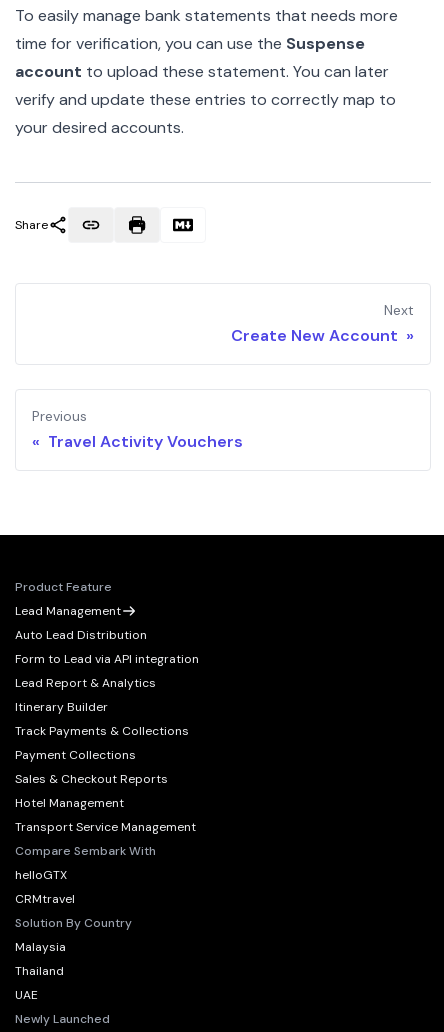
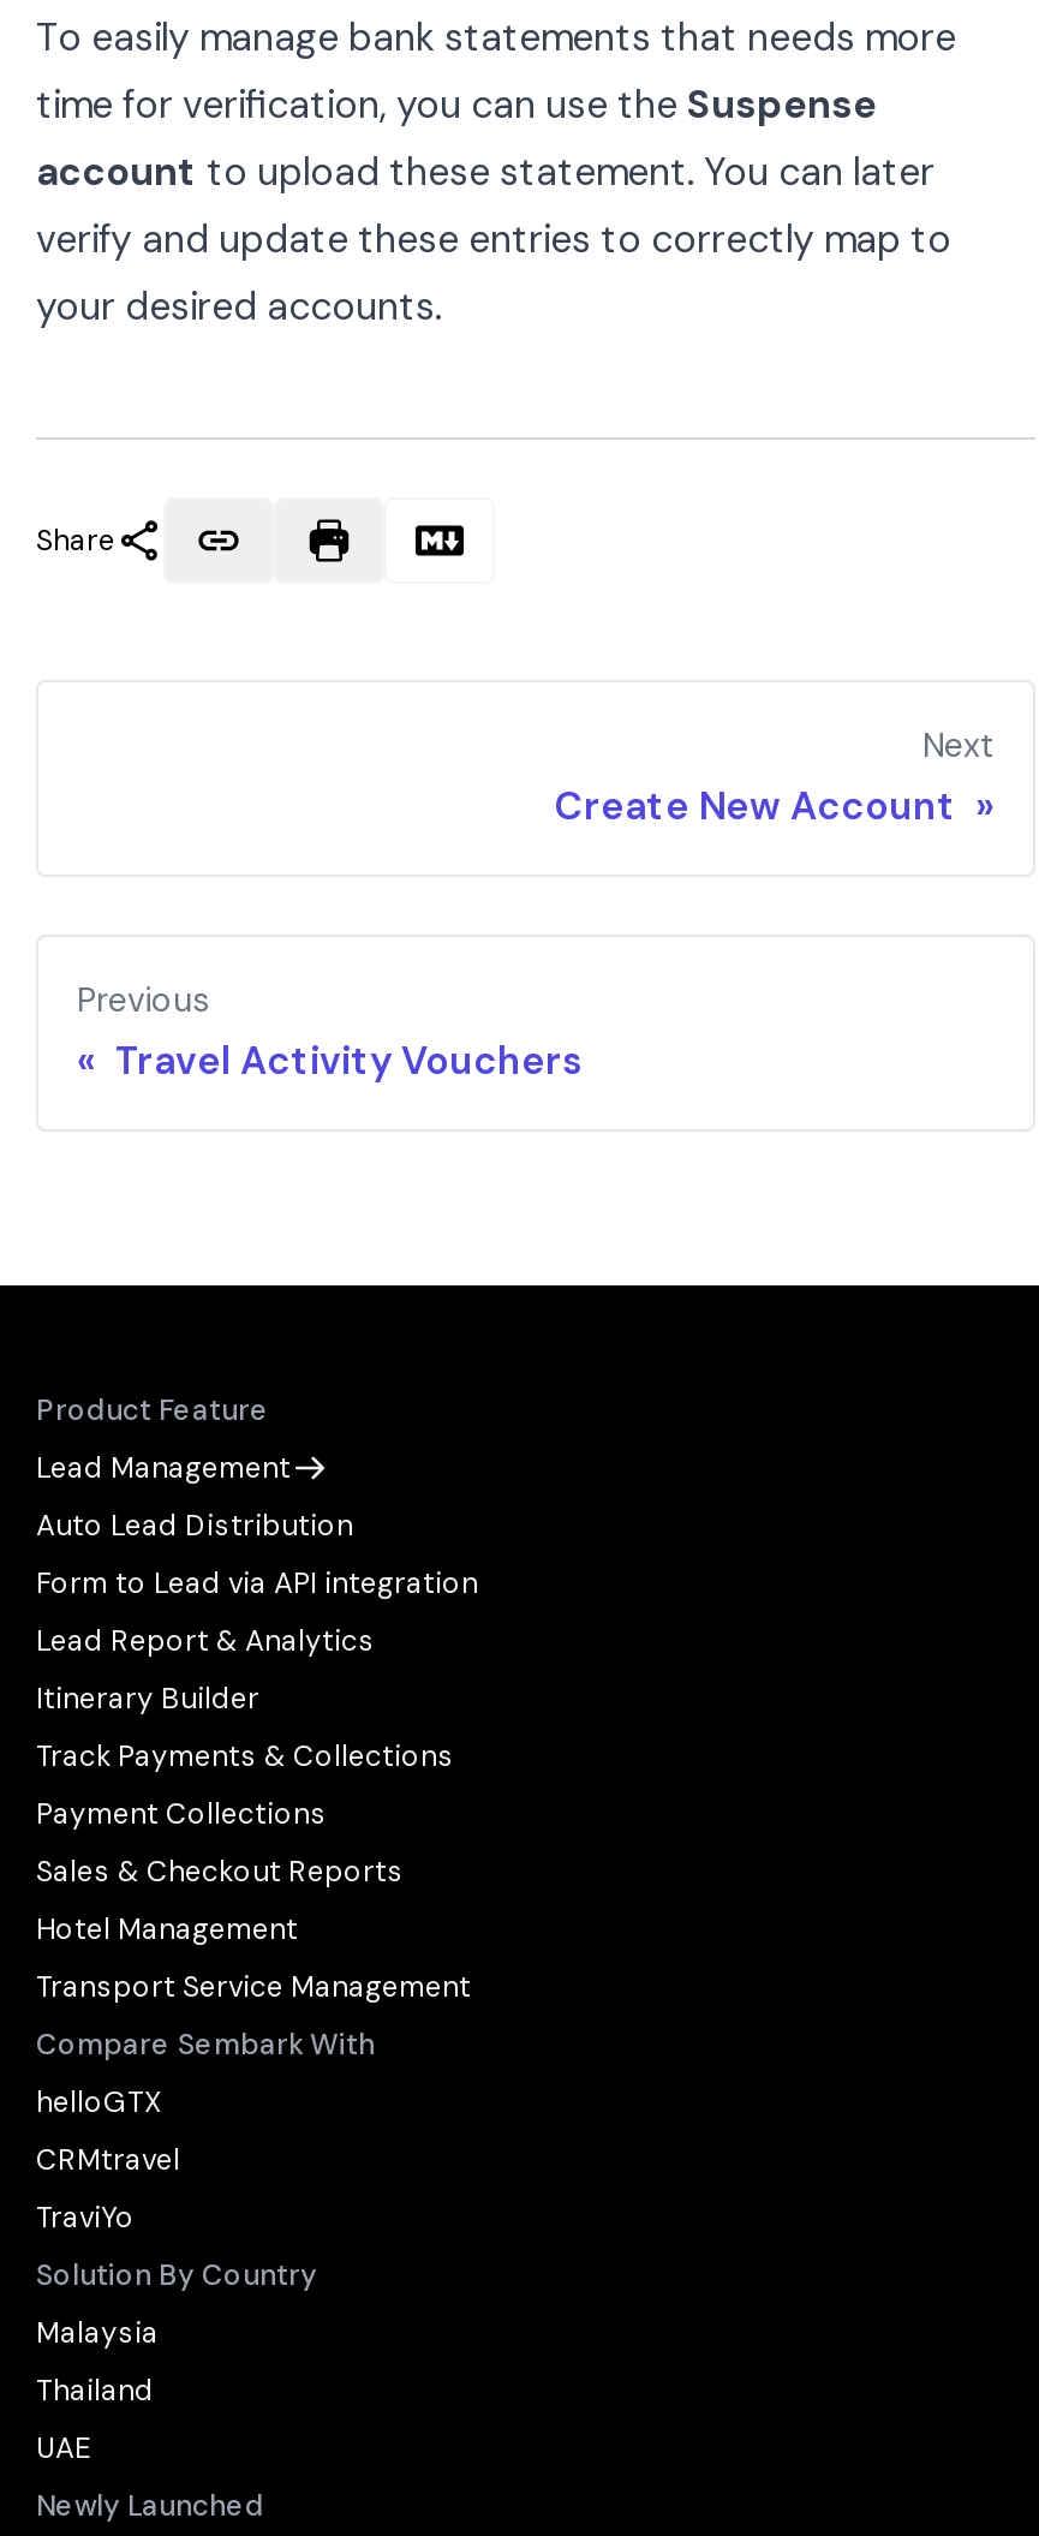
+ TraviYo
